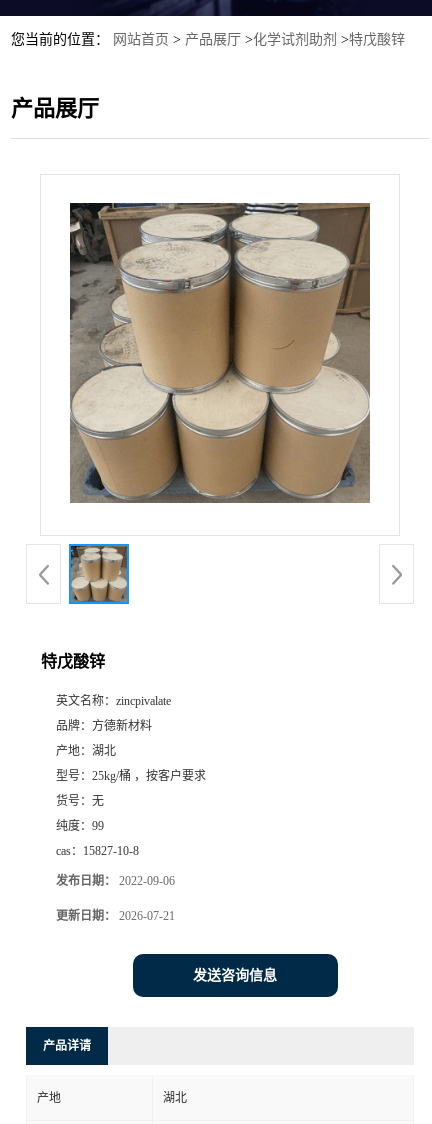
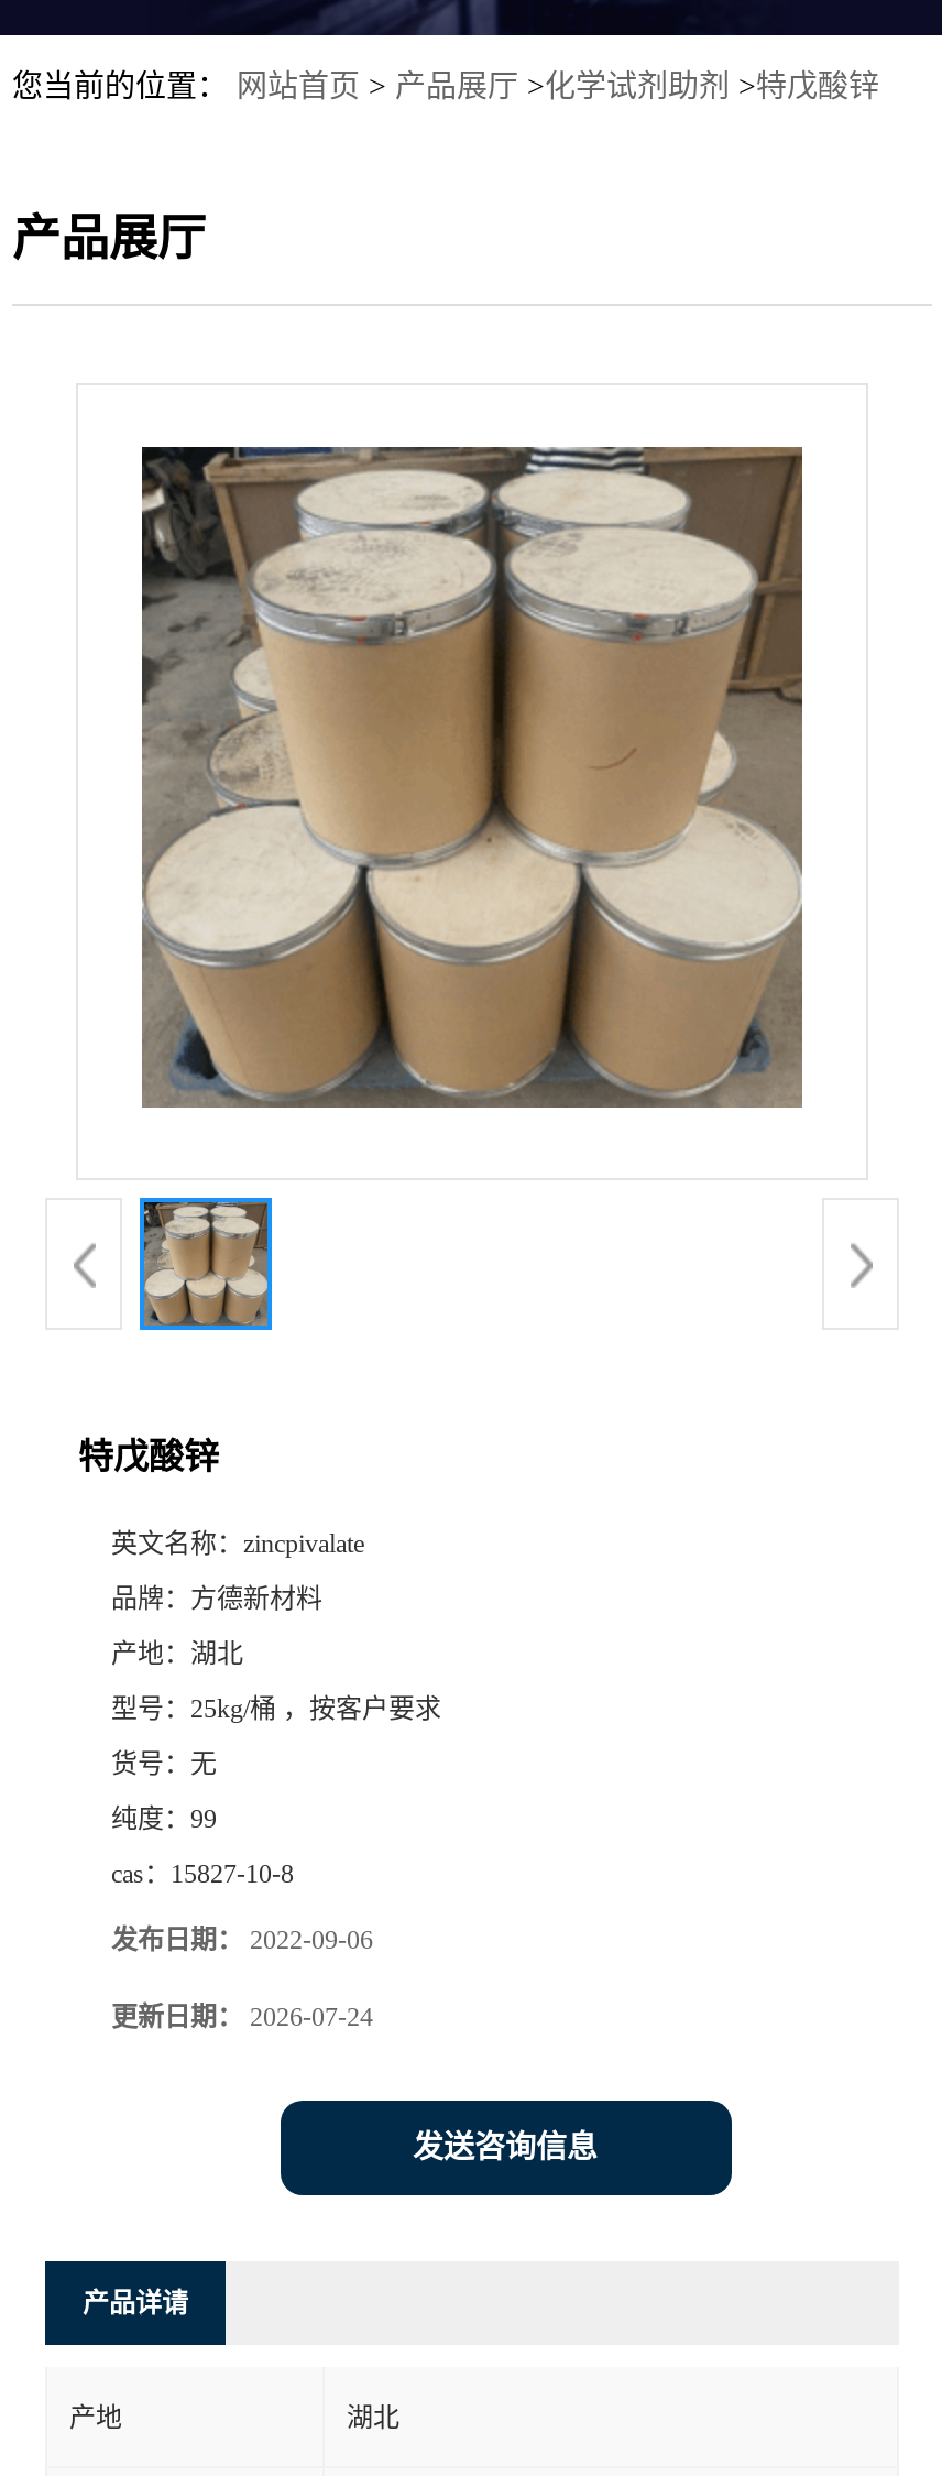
- 更新日期：2026-07-21
+ 更新日期：2026-07-24
